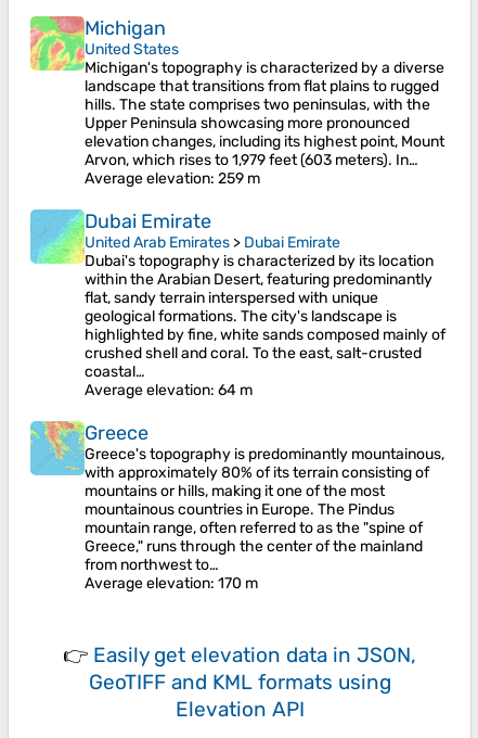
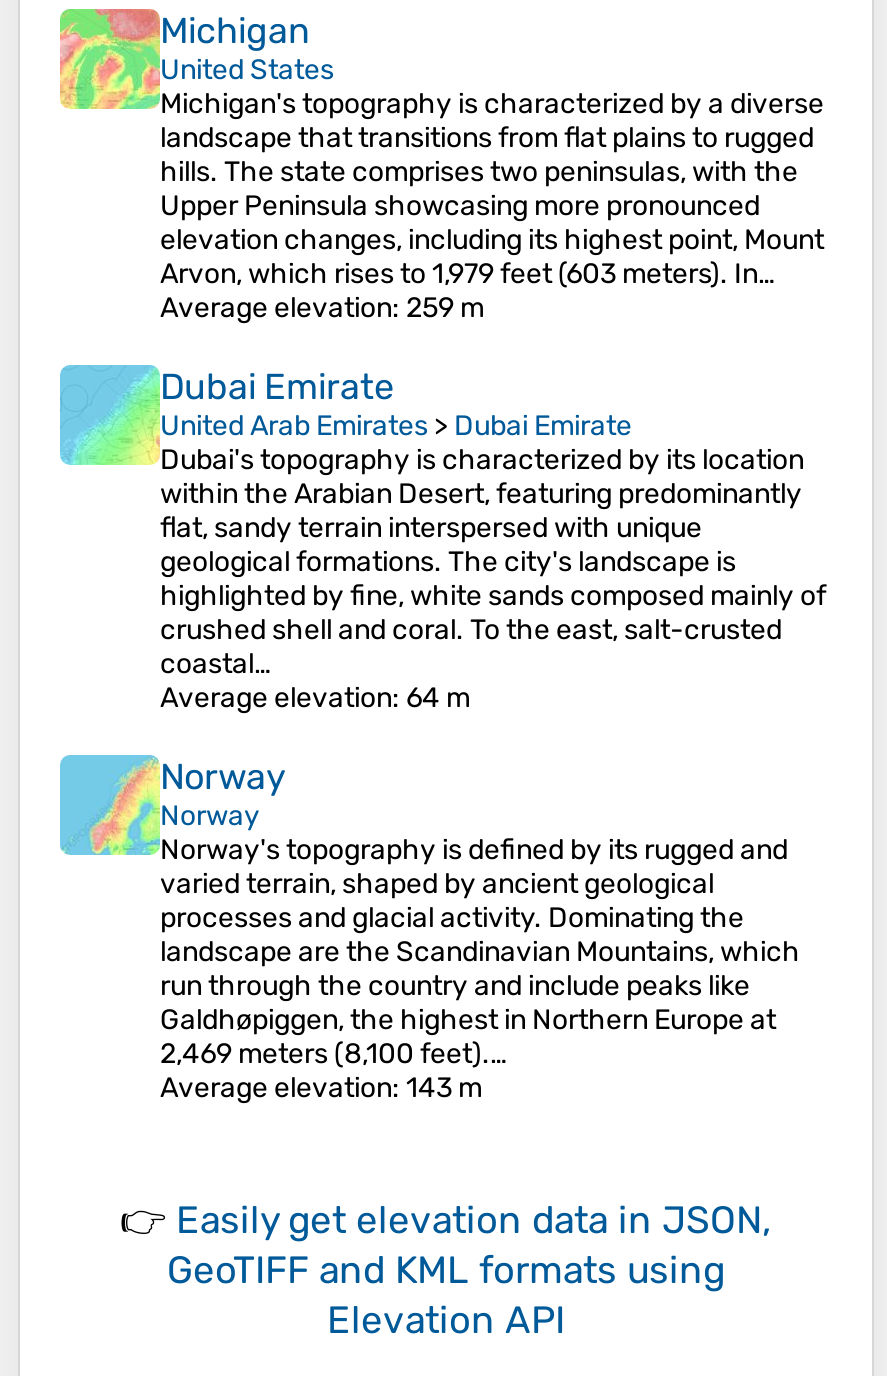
- [image]
- Greece
- Greece's topography is predominantly mountainous,
- with approximately 80% of its terrain consisting of
- mountains or hills, making it one of the most
- mountainous countries in Europe. The Pindus
- mountain range, often referred to as the "spine of
- Greece," runs through the center of the mainland
- from northwest to…
- Average elevation: 170 m
+ [image]
+ Norway
+ Norway
+ Norway's topography is defined by its rugged and
+ varied terrain, shaped by ancient geological
+ processes and glacial activity. Dominating the
+ landscape are the Scandinavian Mountains, which
+ run through the country and include peaks like
+ Galdhøpiggen, the highest in Northern Europe at
+ 2,469 meters (8,100 feet).…
+ Average elevation: 143 m
